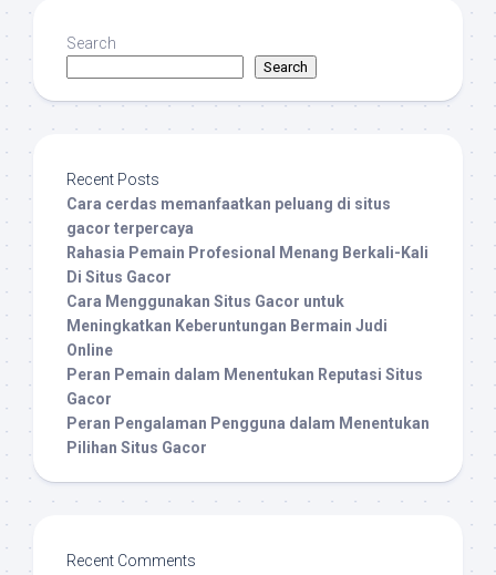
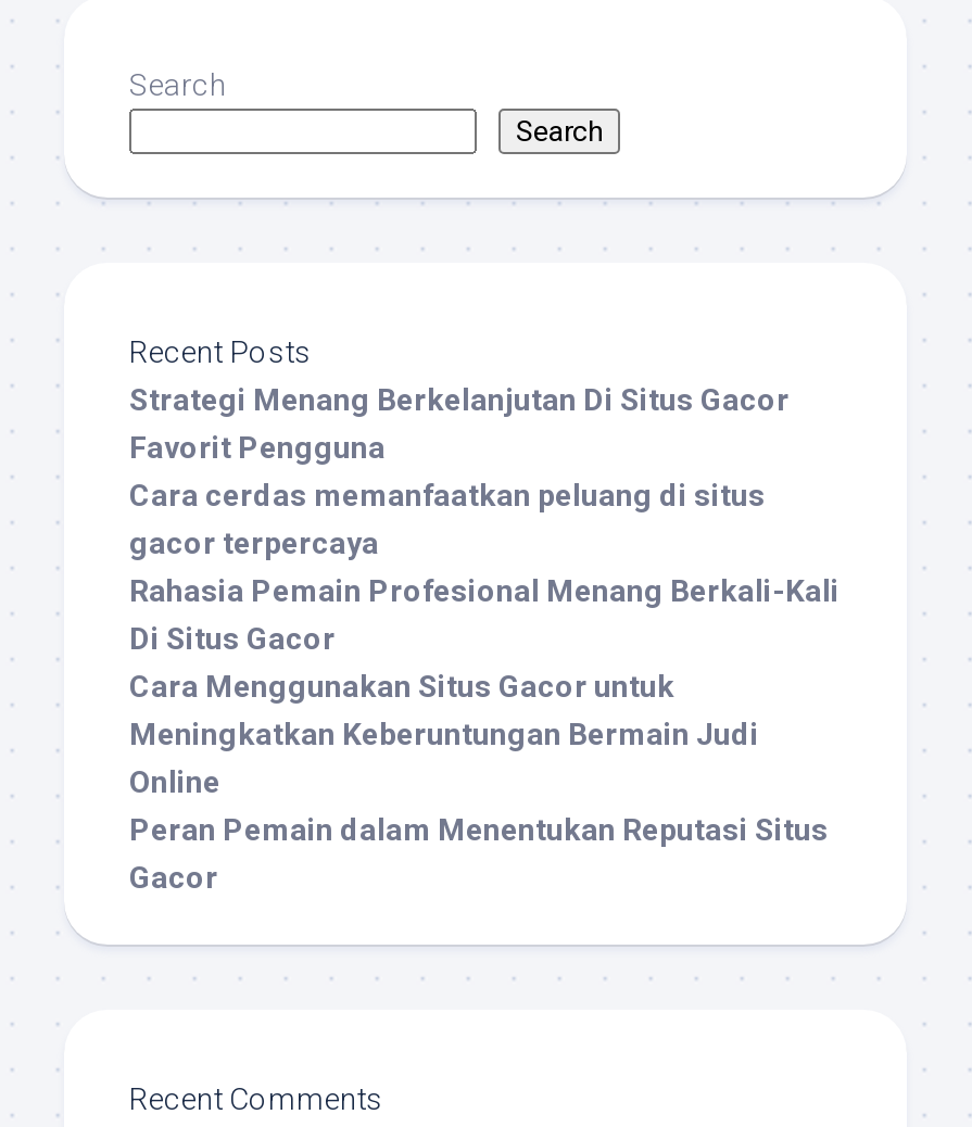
+ Strategi Menang Berkelanjutan Di Situs Gacor
+ Favorit Pengguna

moved down: Cara cerdas memanfaatkan peluang di situs | gacor terpercaya | Rahasia Pemain Profesional Menang Berkali-Kali | ... | Peran Pemain dalam Menentukan Reputasi Situs | Gacor

- Peran Pengalaman Pengguna dalam Menentukan
- Pilihan Situs Gacor
